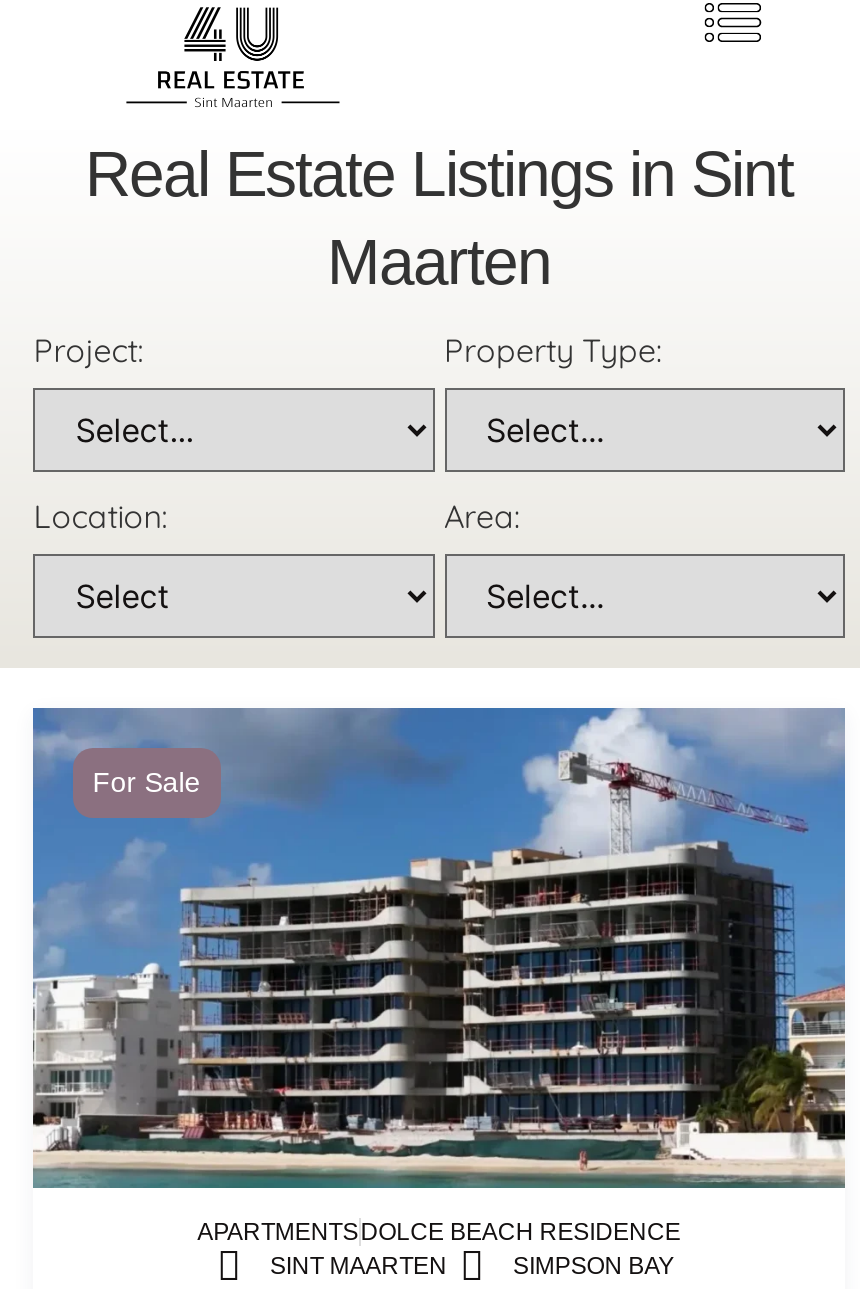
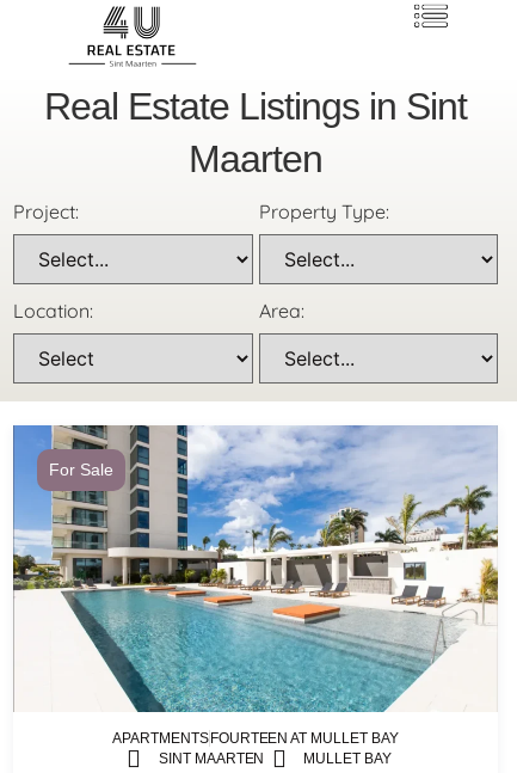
- [image]
- APARTMENTSDOLCE BEACH RESIDENCE
+ [image]
+ APARTMENTSFOURTEEN AT MULLET BAY

- SIMPSON BAY
+ MULLET BAY
